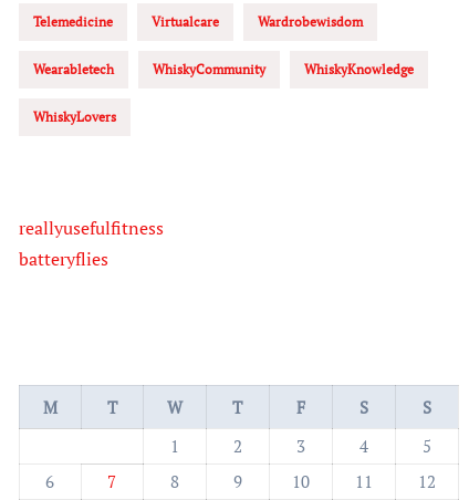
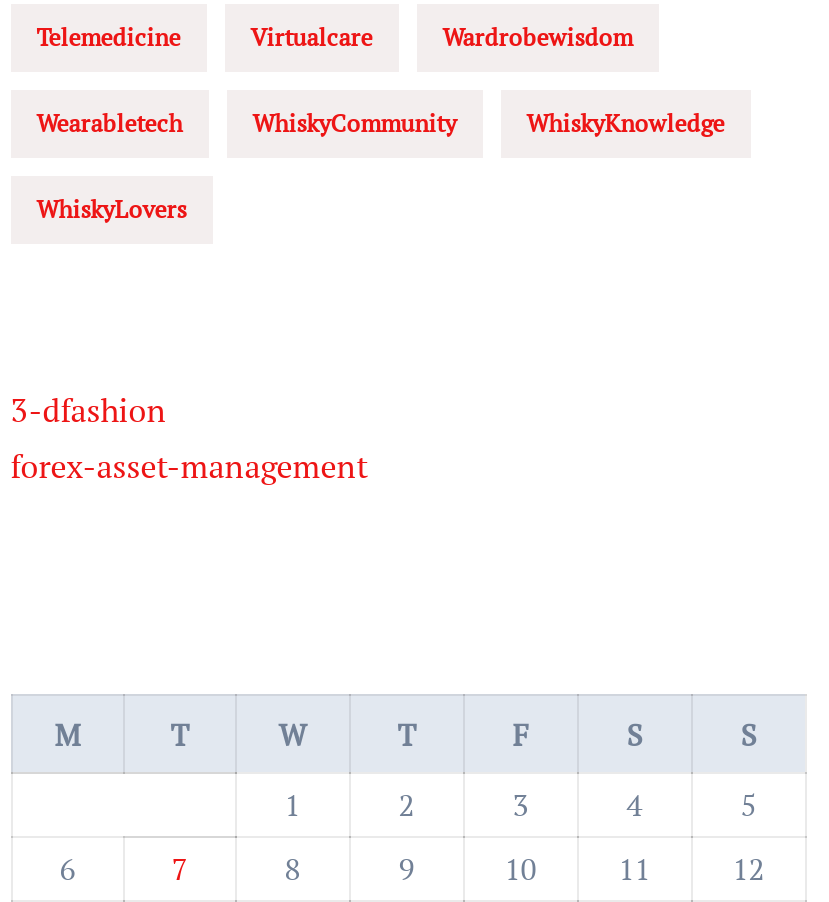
- reallyusefulfitness
- batteryflies
+ 3-dfashion
+ forex-asset-management
